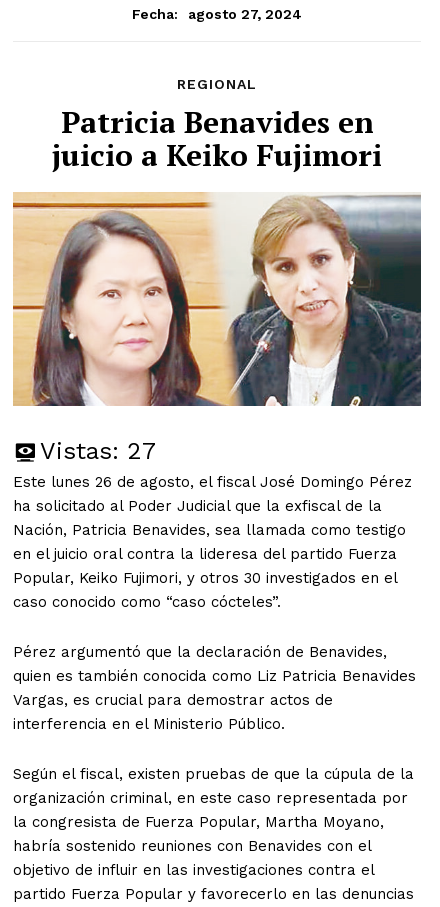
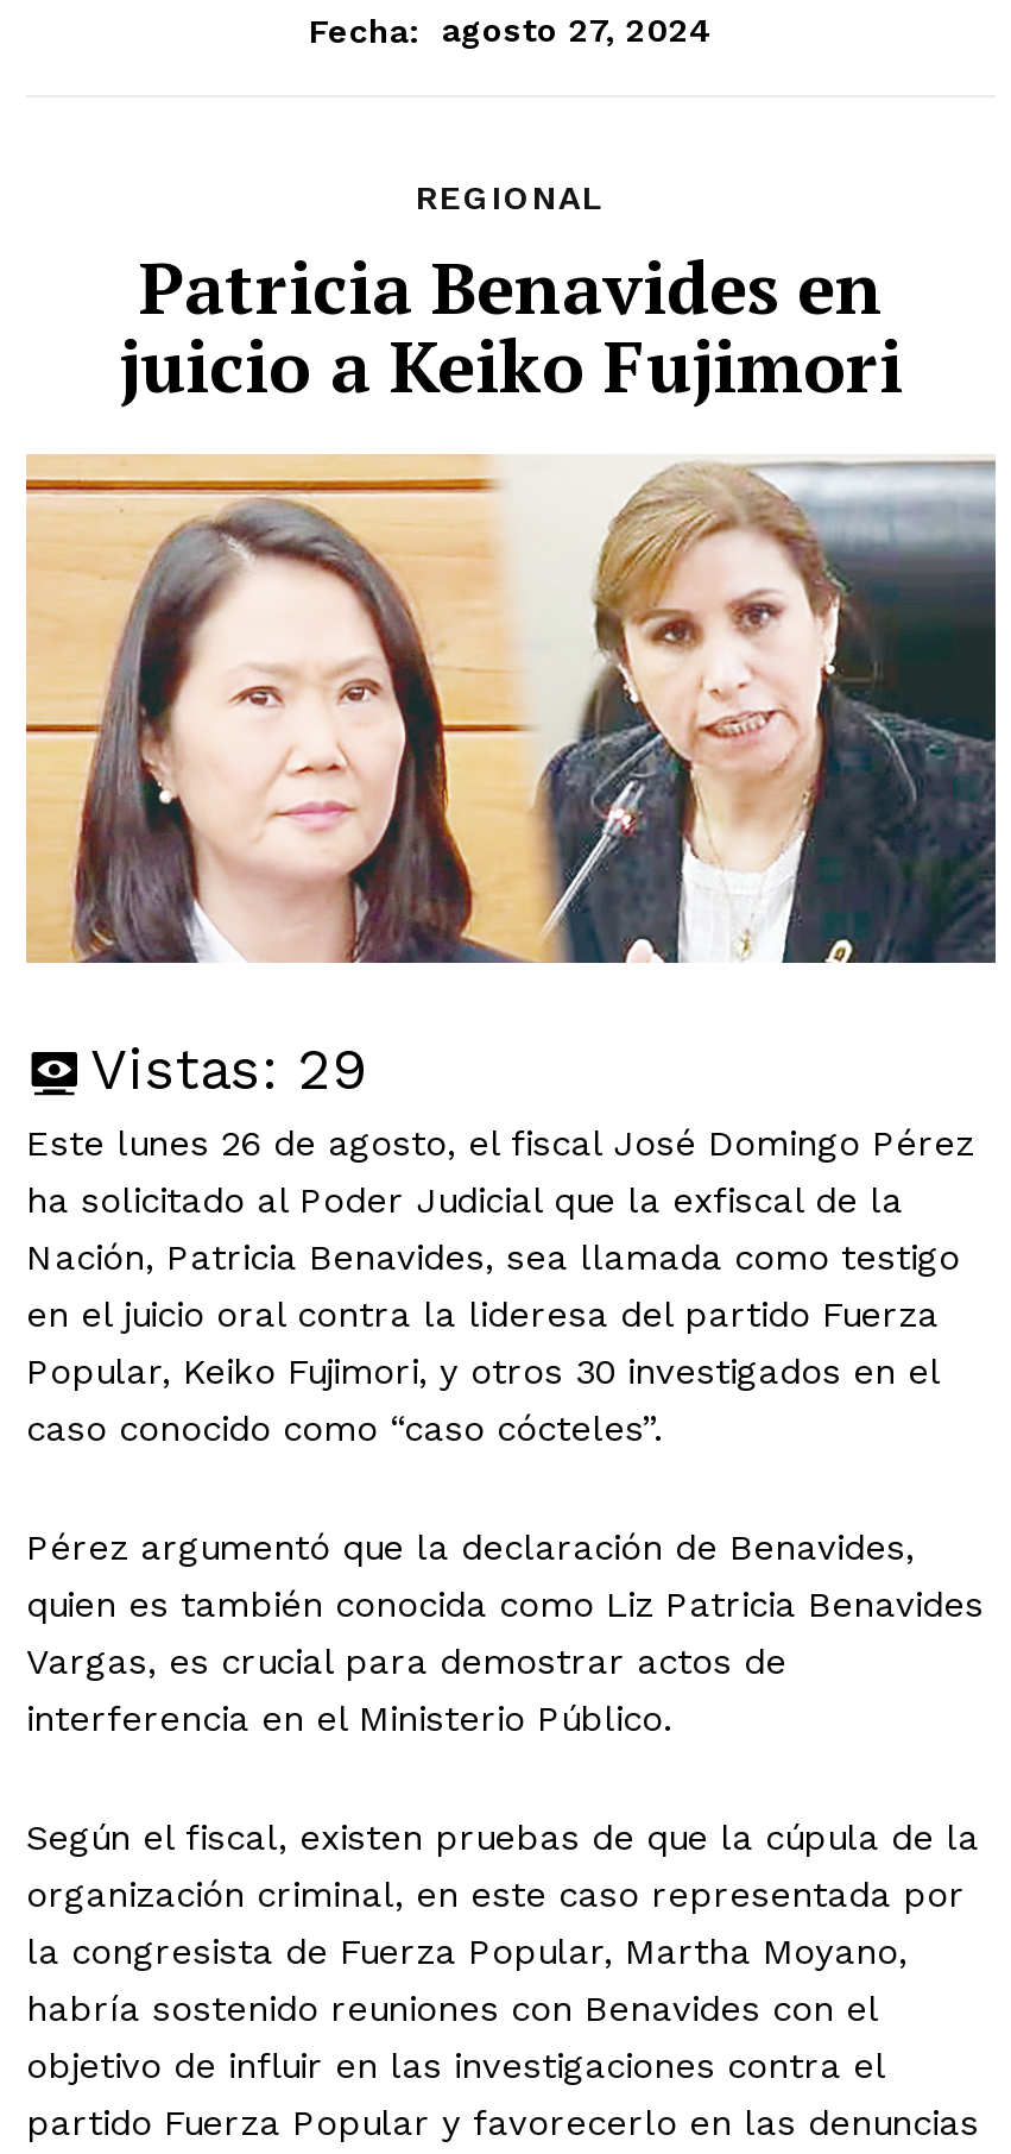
- Vistas: 27
+ Vistas: 29
